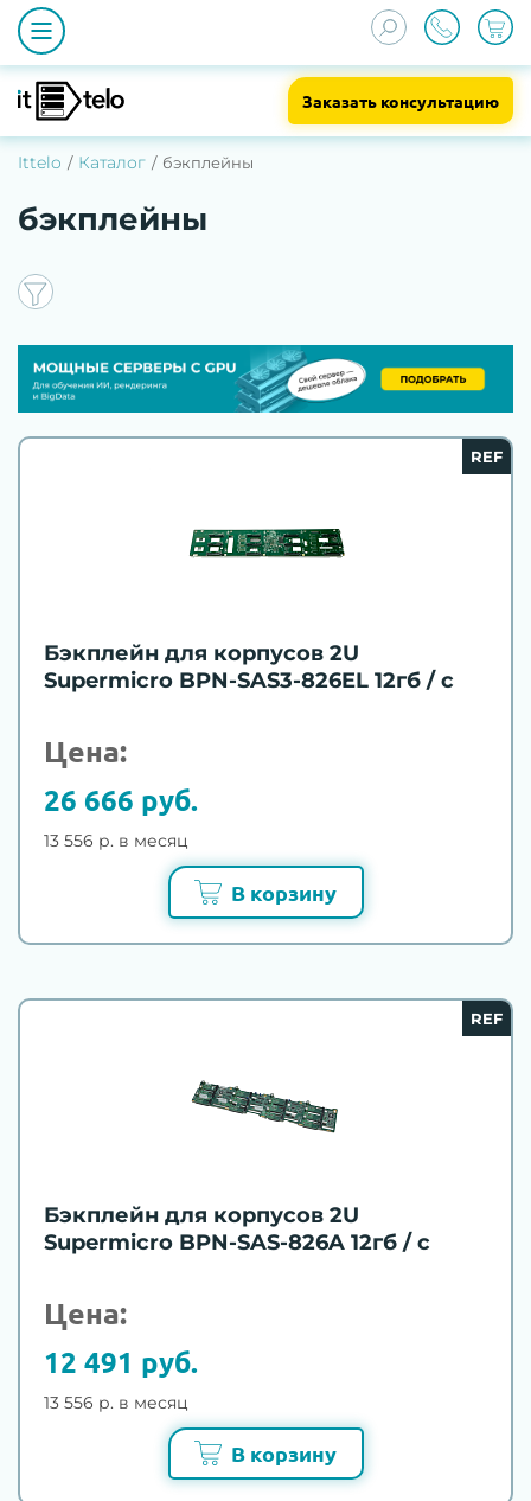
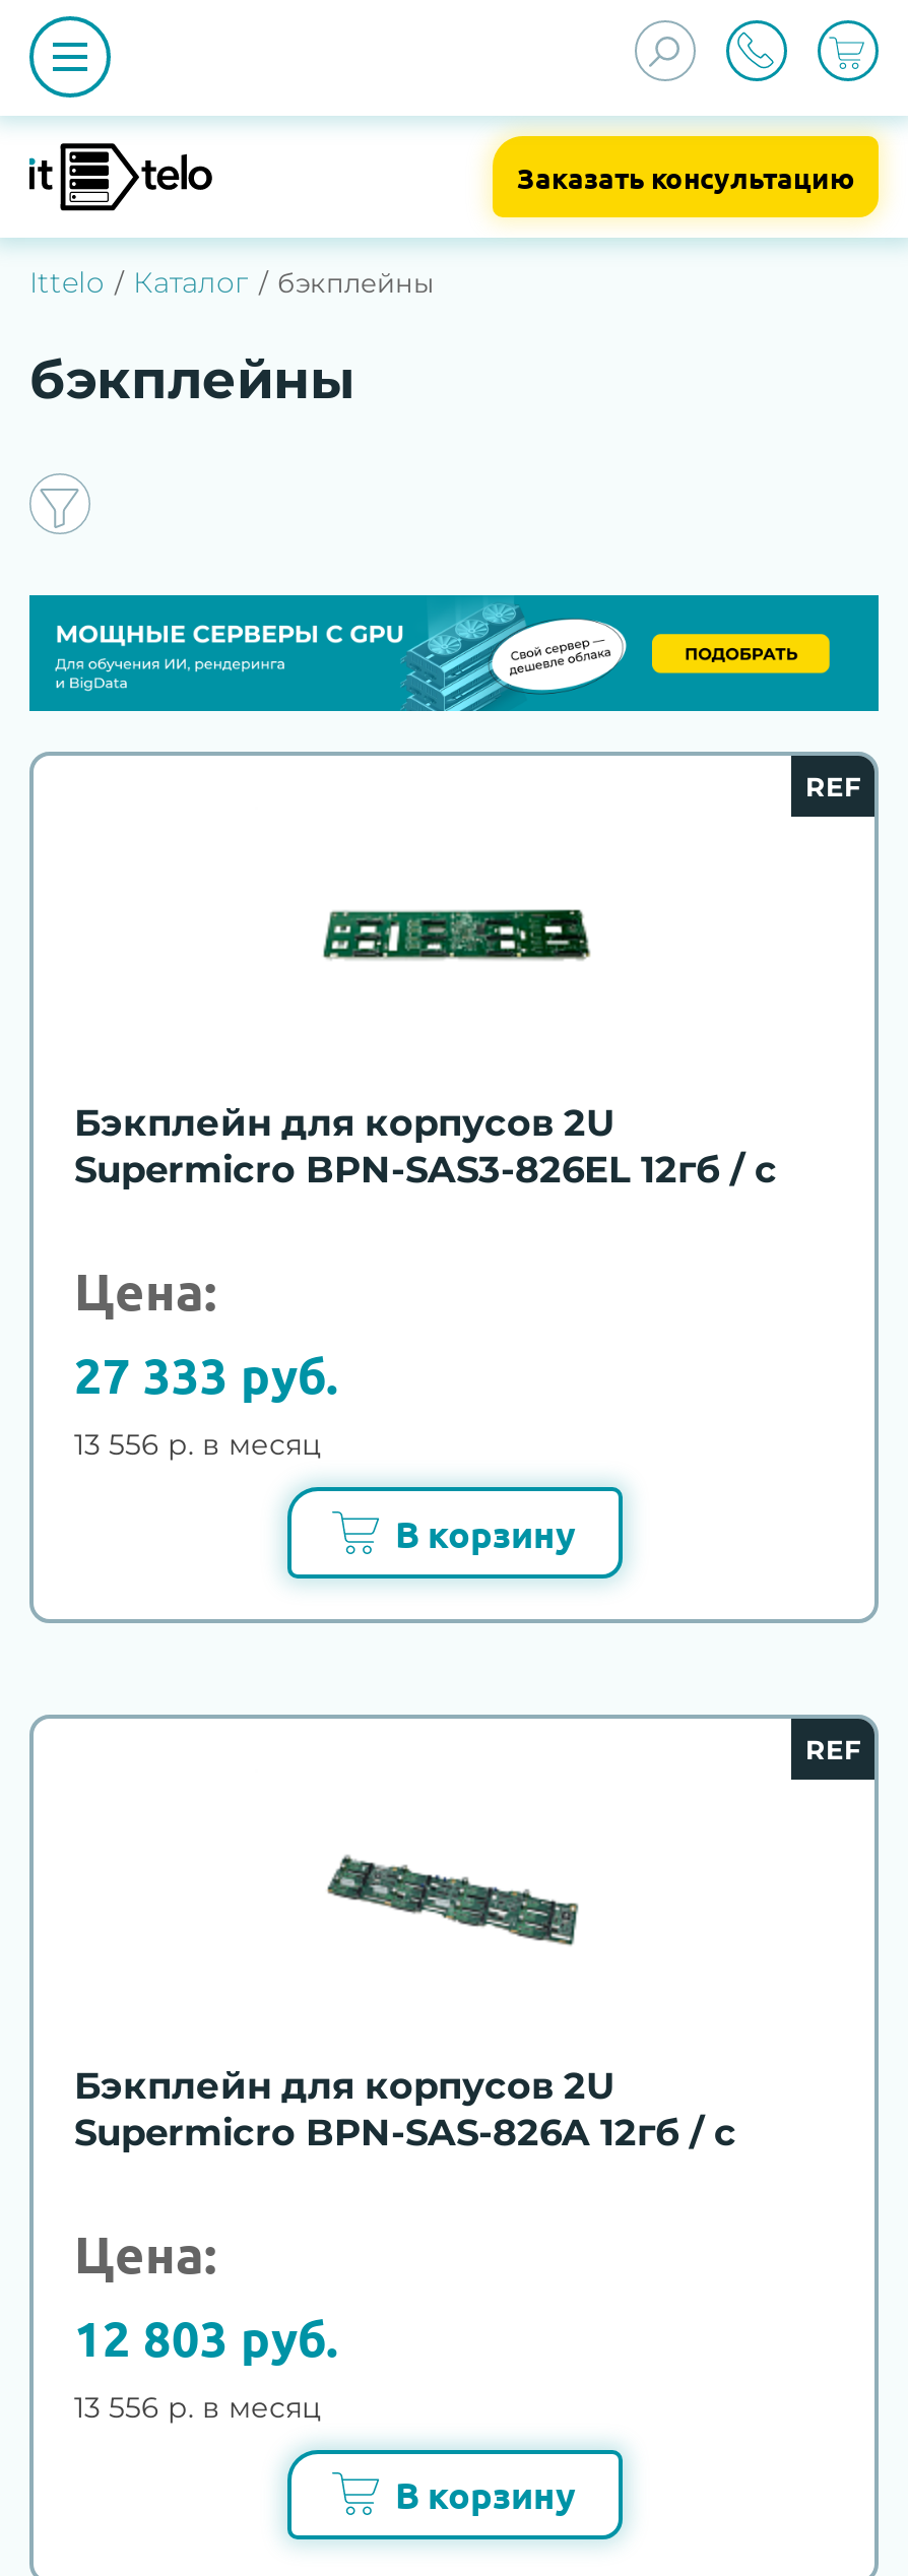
- 26 666 руб.
+ 27 333 руб.

- 12 491 руб.
+ 12 803 руб.
